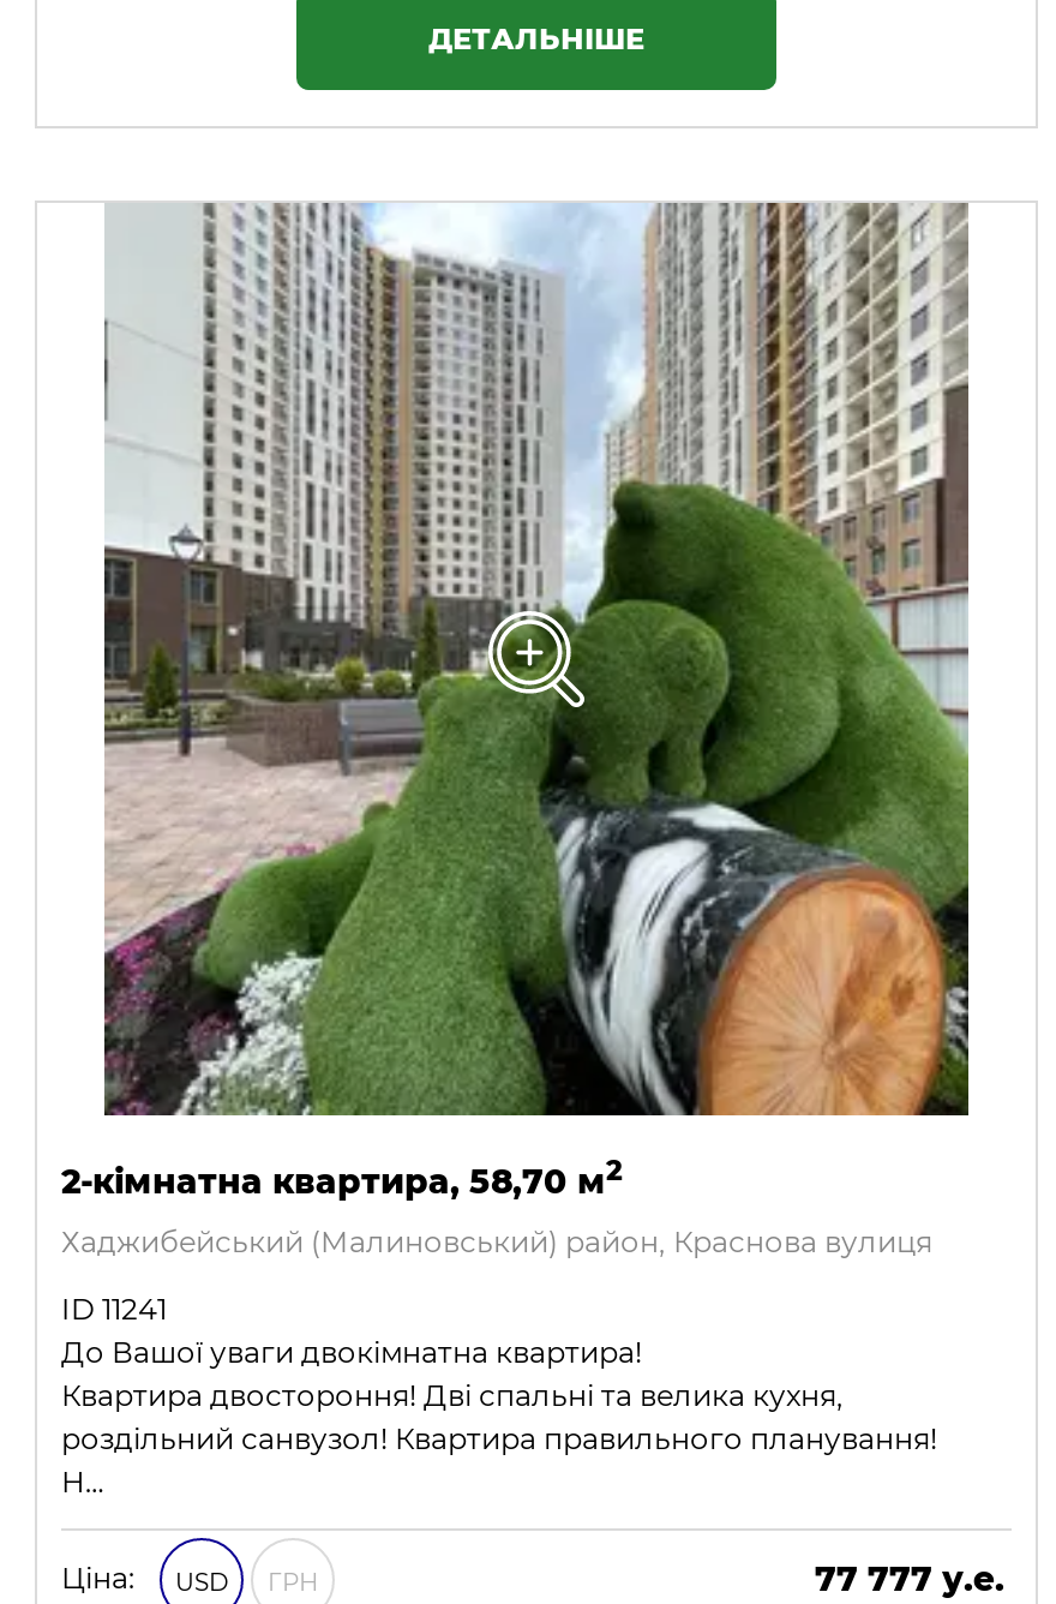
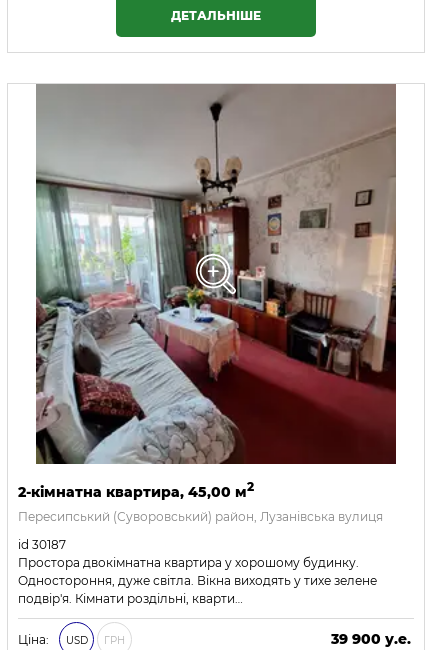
- [image]
- 2-кімнатна квартира, 58,70 м2
- Хаджибейський (Малиновський) район, Краснова вулиця
+ [image]
+ 2-кімнатна квартира, 45,00 м2
+ Пересипський (Суворовський) район, Лузанівська вулиця

- ID 11241
- До Вашої уваги двокімнатна квартира!
- Квартира двостороння! Дві спальні та велика кухня,
- роздільний санвузол! Квартира правильного планування!
- Н…
+ id 30187
+ Простора двокімнатна квартира у хорошому будинку.
+ Одностороння, дуже світла. Вікна виходять у тихе зелене
+ подвір'я. Кімнати роздільні, кварти…

- 77 777 у.е.
+ 39 900 у.е.
